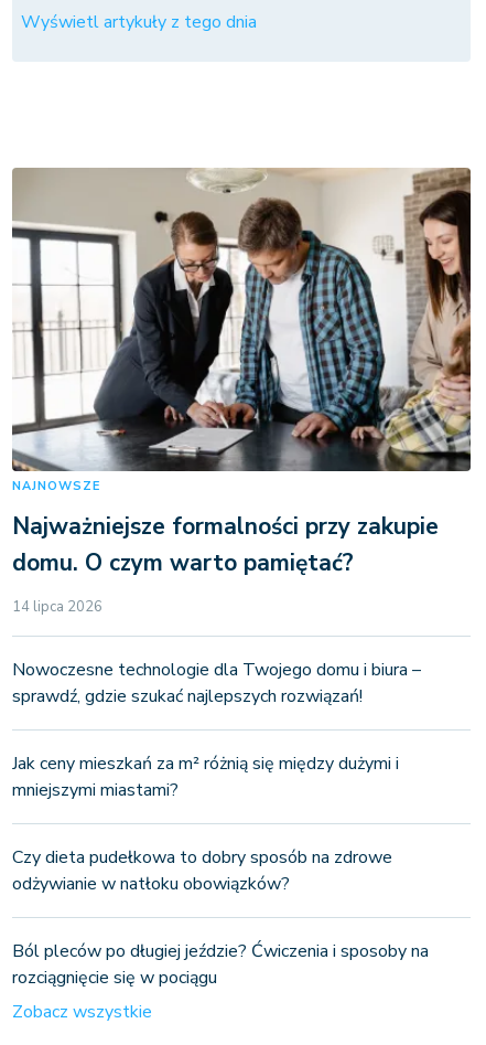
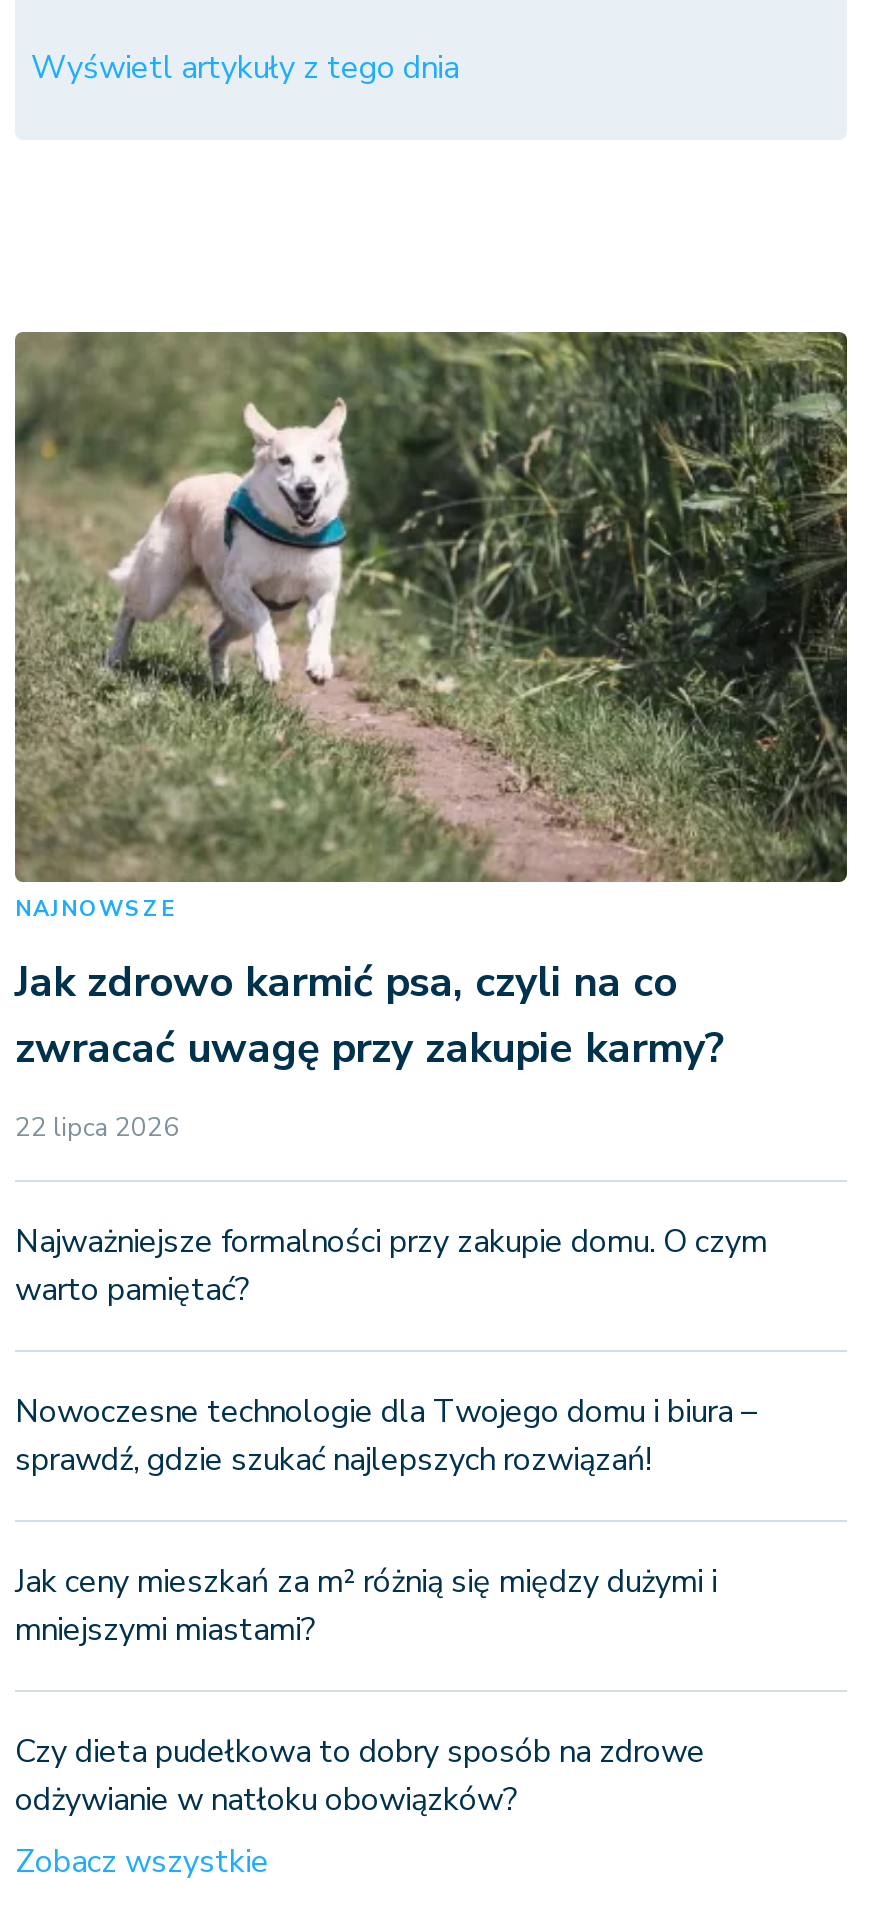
- [image]
- Najważniejsze formalności przy zakupie
- domu. O czym warto pamiętać?
- 14 lipca 2026
+ [image]
+ Jak zdrowo karmić psa, czyli na co
+ zwracać uwagę przy zakupie karmy?
+ 22 lipca 2026
+ Najważniejsze formalności przy zakupie domu. O czym
+ warto pamiętać?

moved down: Nowoczesne technologie dla Twojego domu i biura – | sprawdź, gdzie szukać najlepszych rozwiązań! | mniejszymi miastami? | Czy dieta pudełkowa to dobry sposób na zdrowe | odżywianie w natłoku obowiązków?

- Ból pleców po długiej jeździe? Ćwiczenia i sposoby na
- rozciągnięcie się w pociągu
